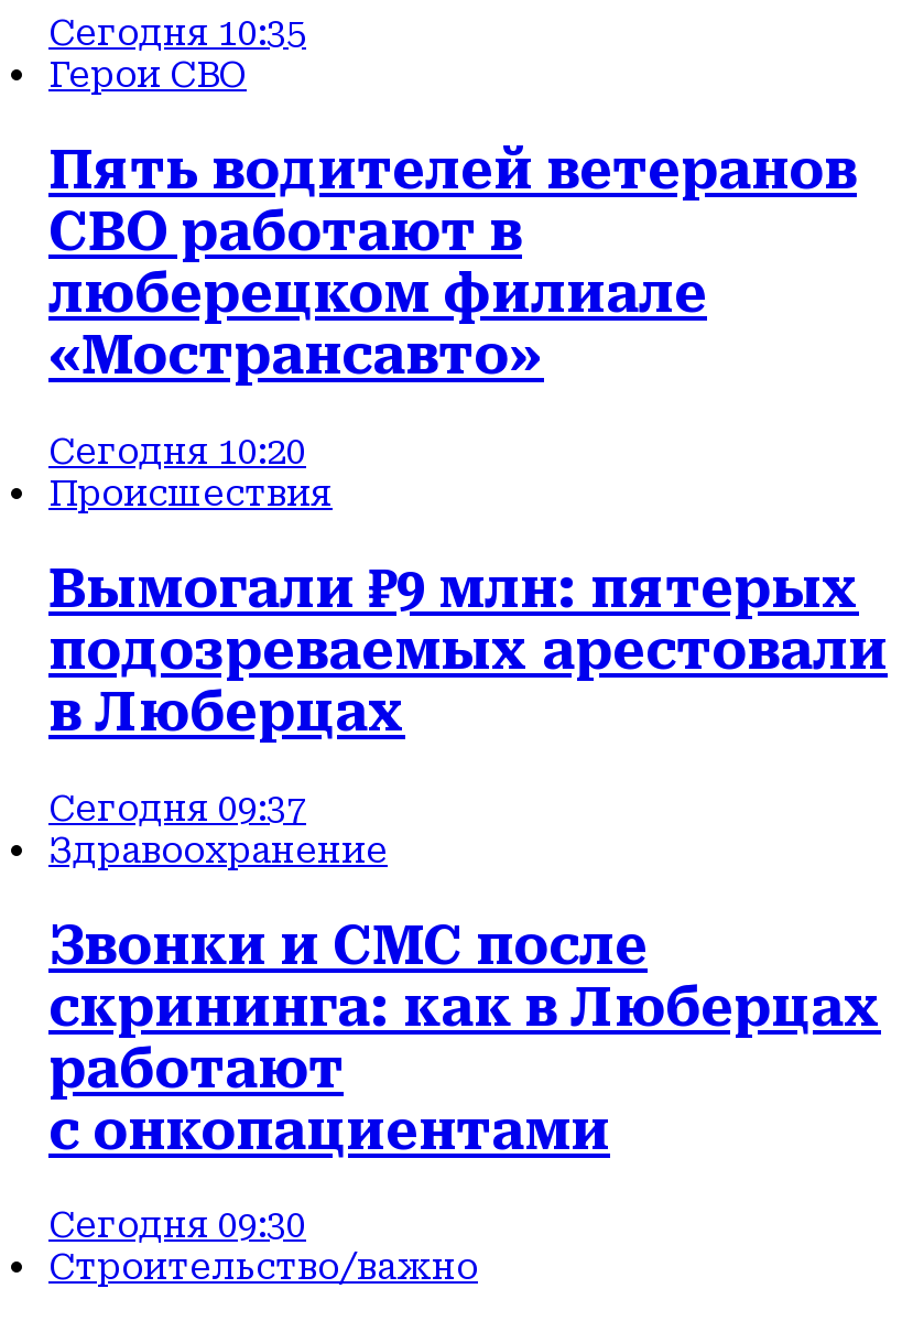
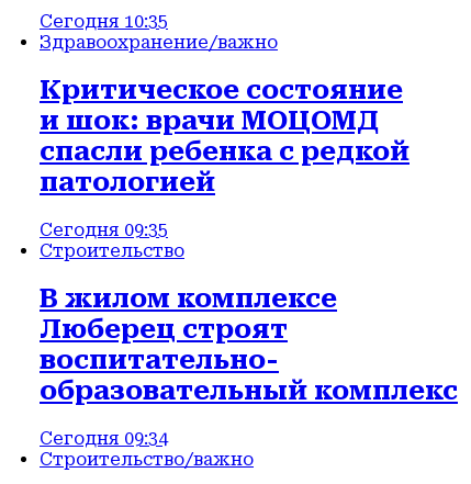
- Герои СВО
- Пять водителей ветеранов
- СВО работают в
- люберецком филиале
- «Мострансавто»
- Сегодня 10:20
- Происшествия
- Вымогали ₽9 млн: пятерых
- подозреваемых арестовали
- в Люберцах
- Сегодня 09:37
- Здравоохранение
- Звонки и СМС после
- скрининга: как в Люберцах
- работают
- с онкопациентами
- Сегодня 09:30
+ Здравоохранение/важно
+ Критическое состояние
+ и шок: врачи МОЦОМД
+ спасли ребенка с редкой
+ патологией
+ Сегодня 09:35
+ Строительство
+ В жилом комплексе
+ Люберец строят
+ воспитательно-
+ образовательный комплекс
+ Сегодня 09:34
